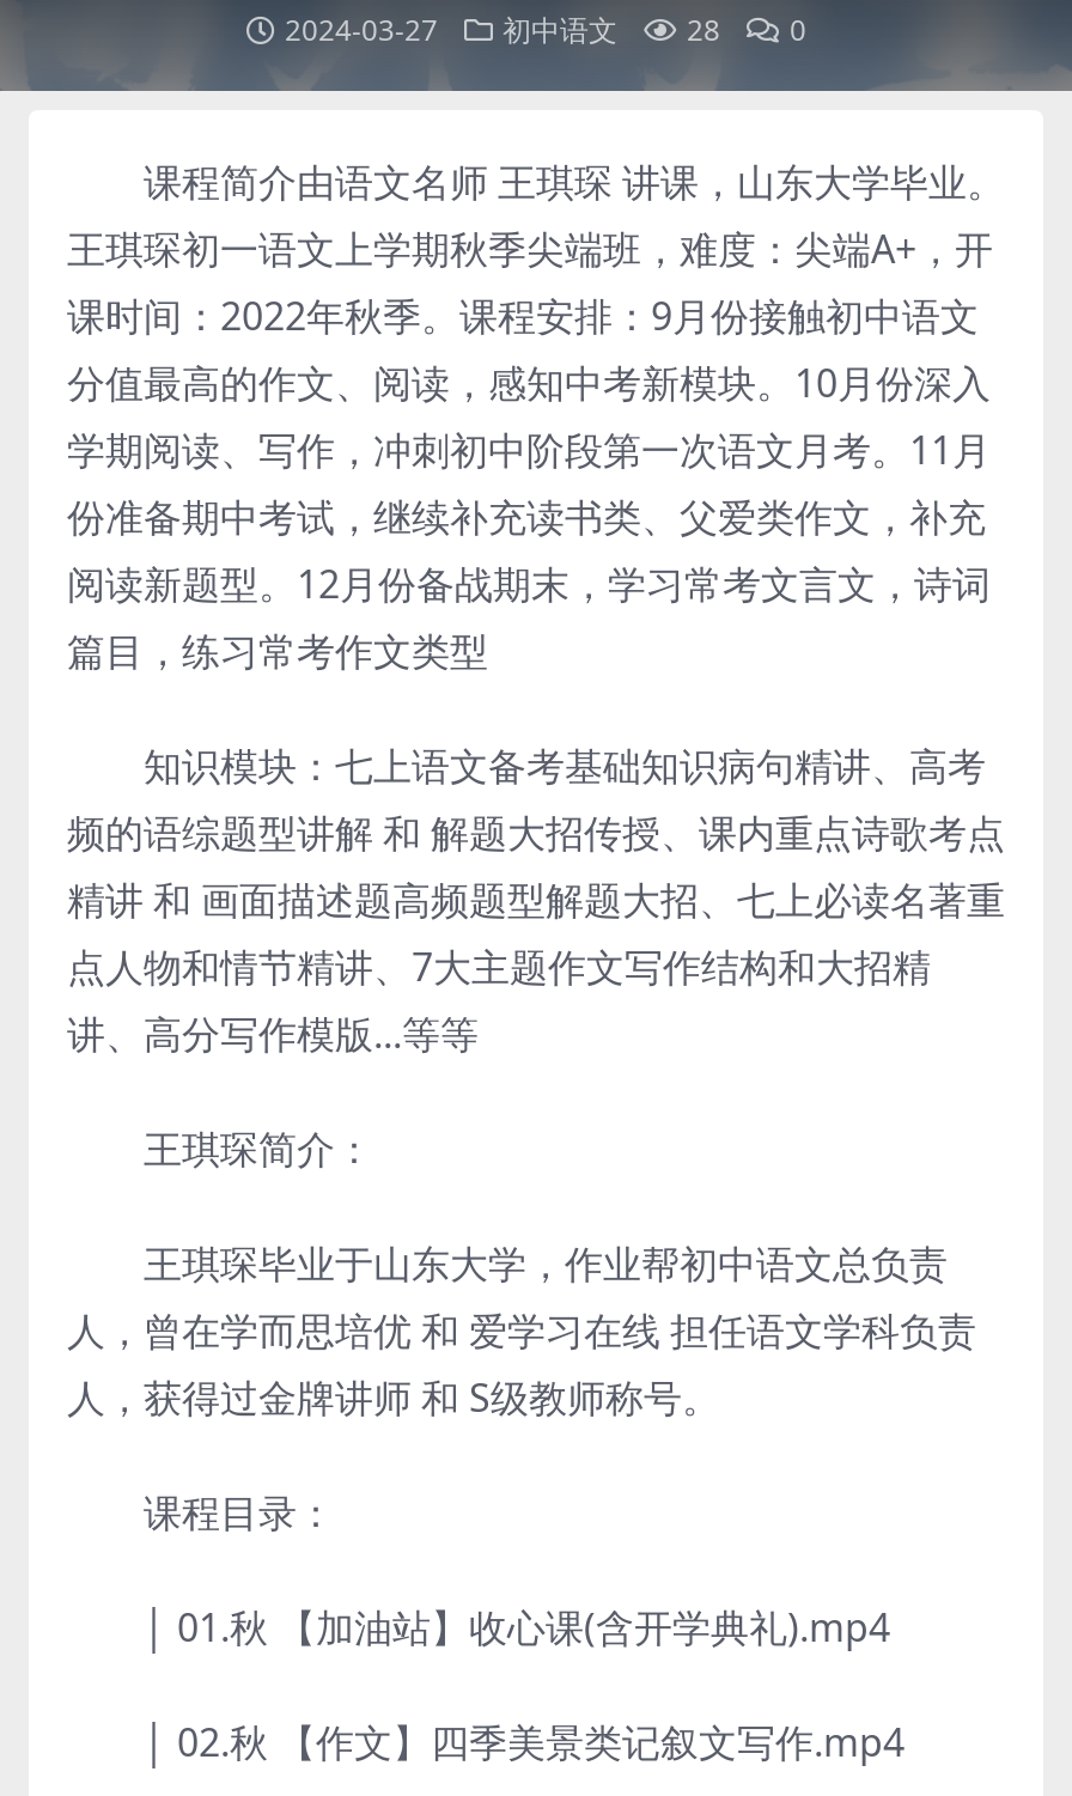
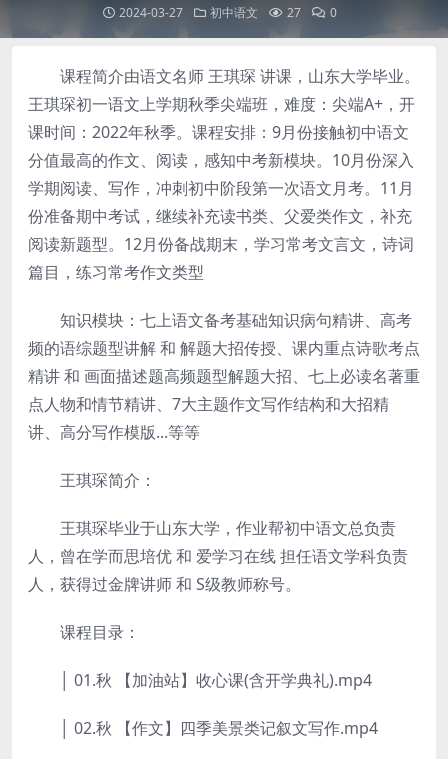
- 2024-03-27 初中语文 28 0
+ 2024-03-27 初中语文 27 0
